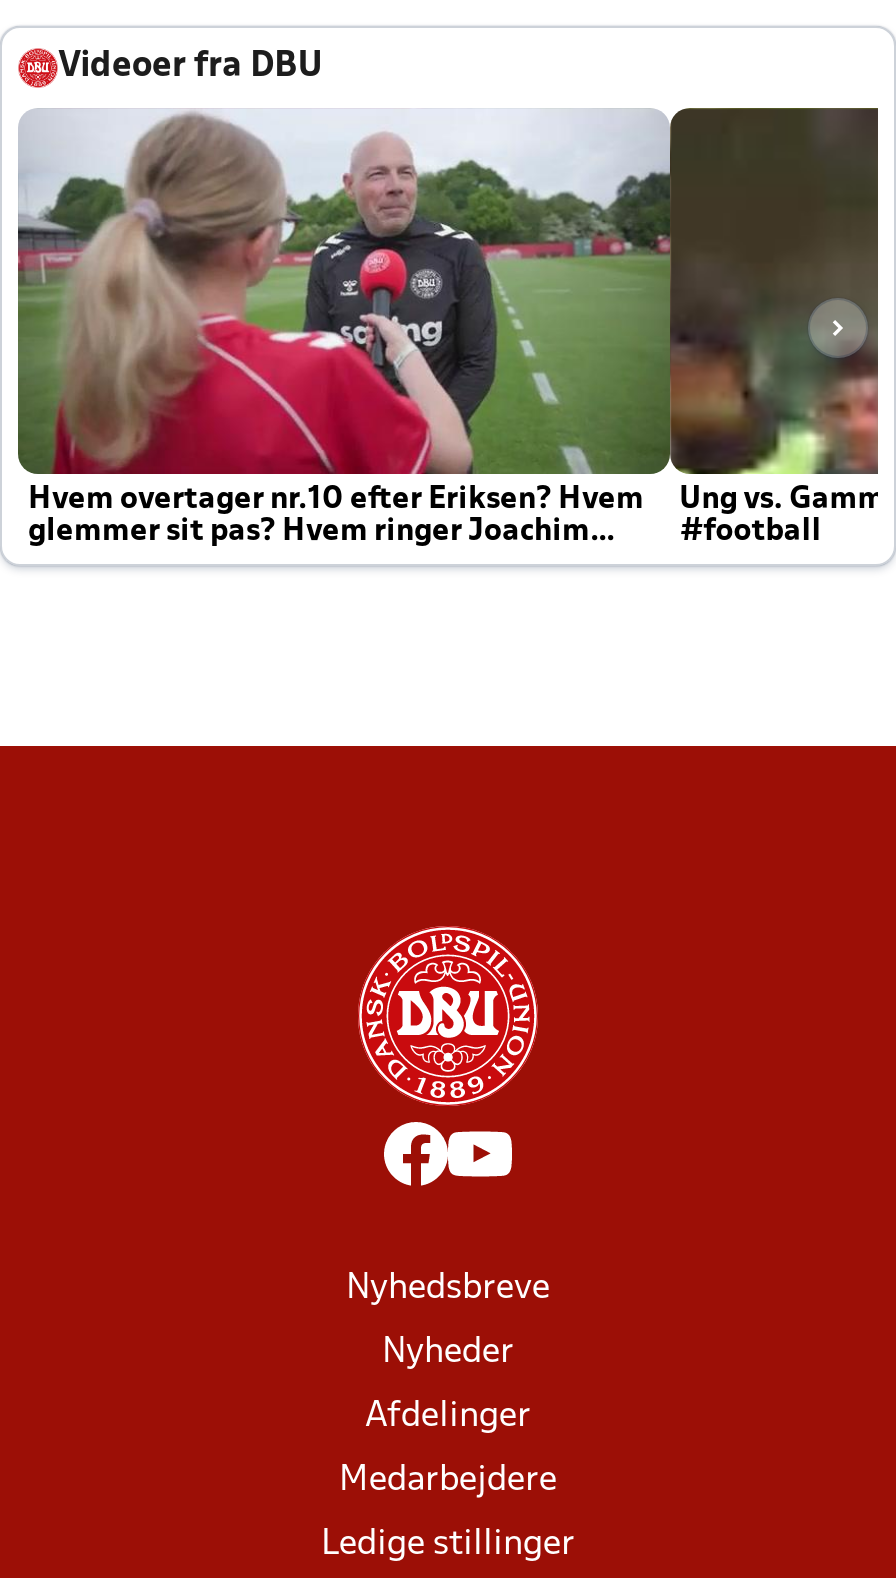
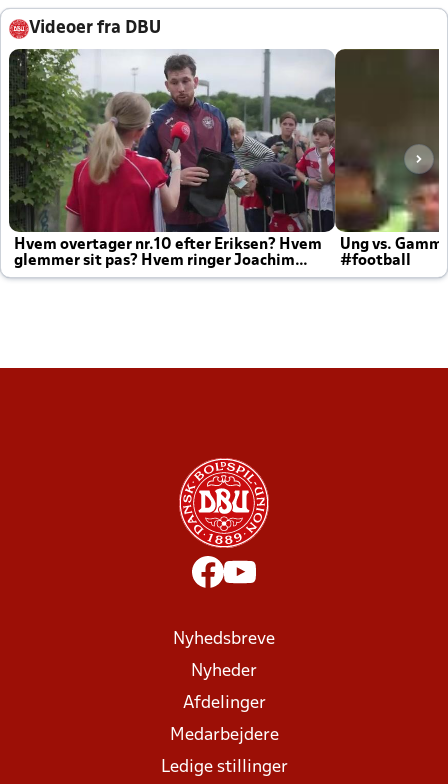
- [image]
+ [image]
